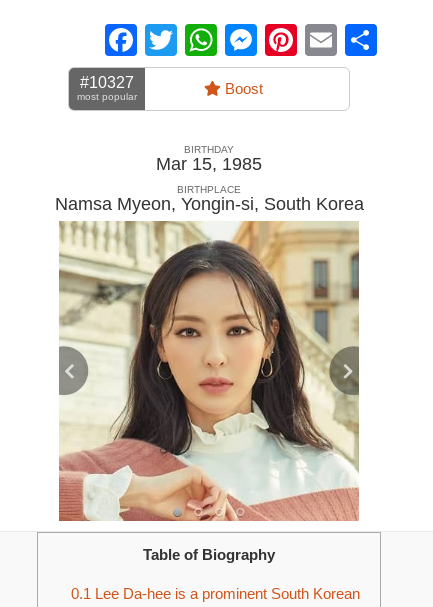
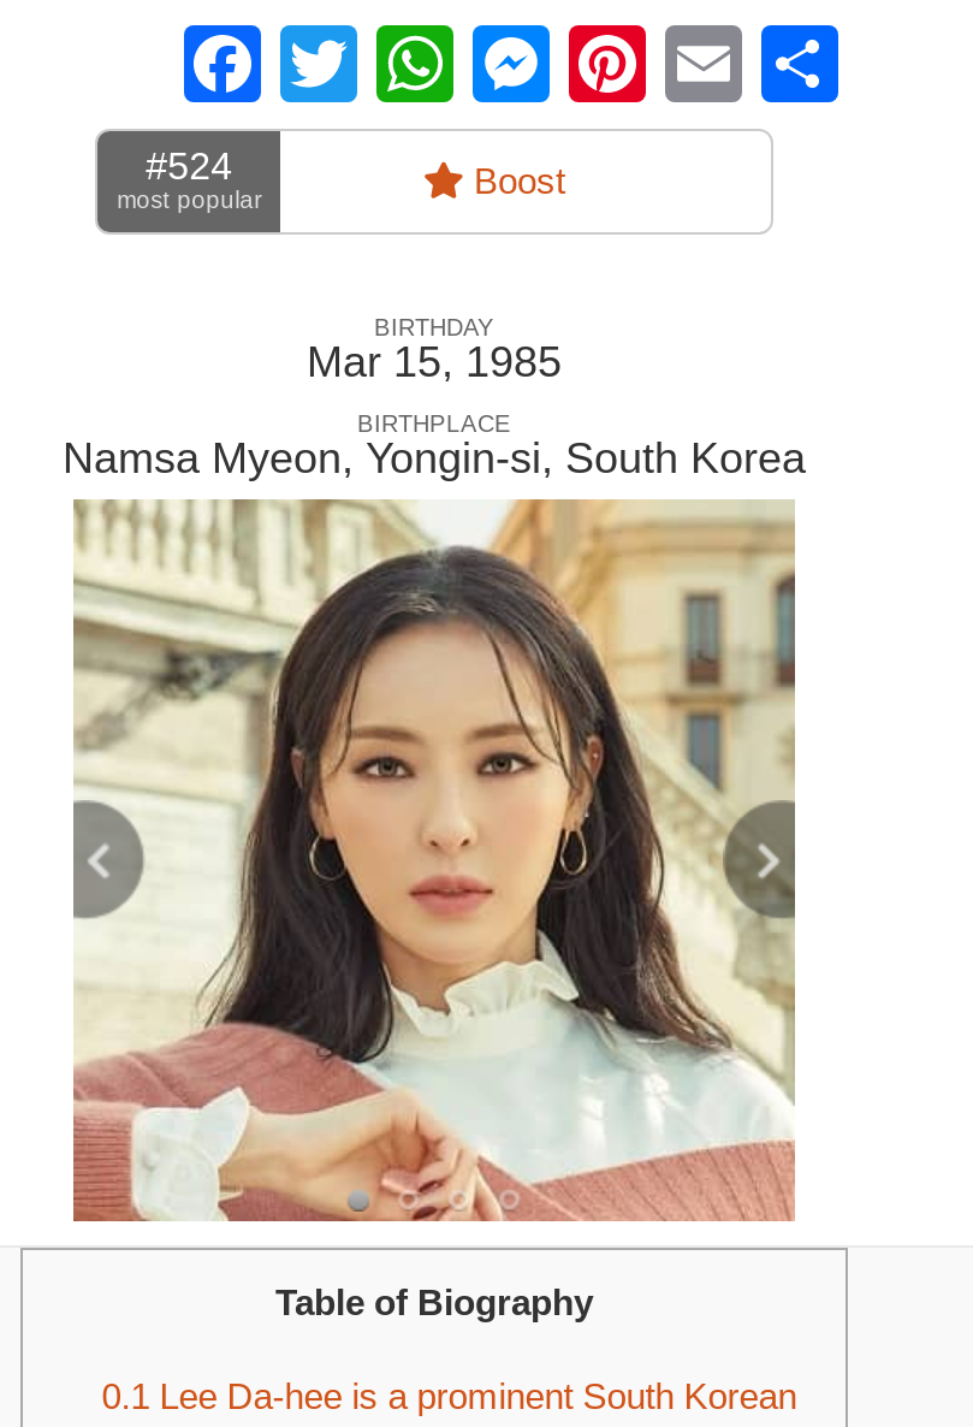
- #10327
+ #524
